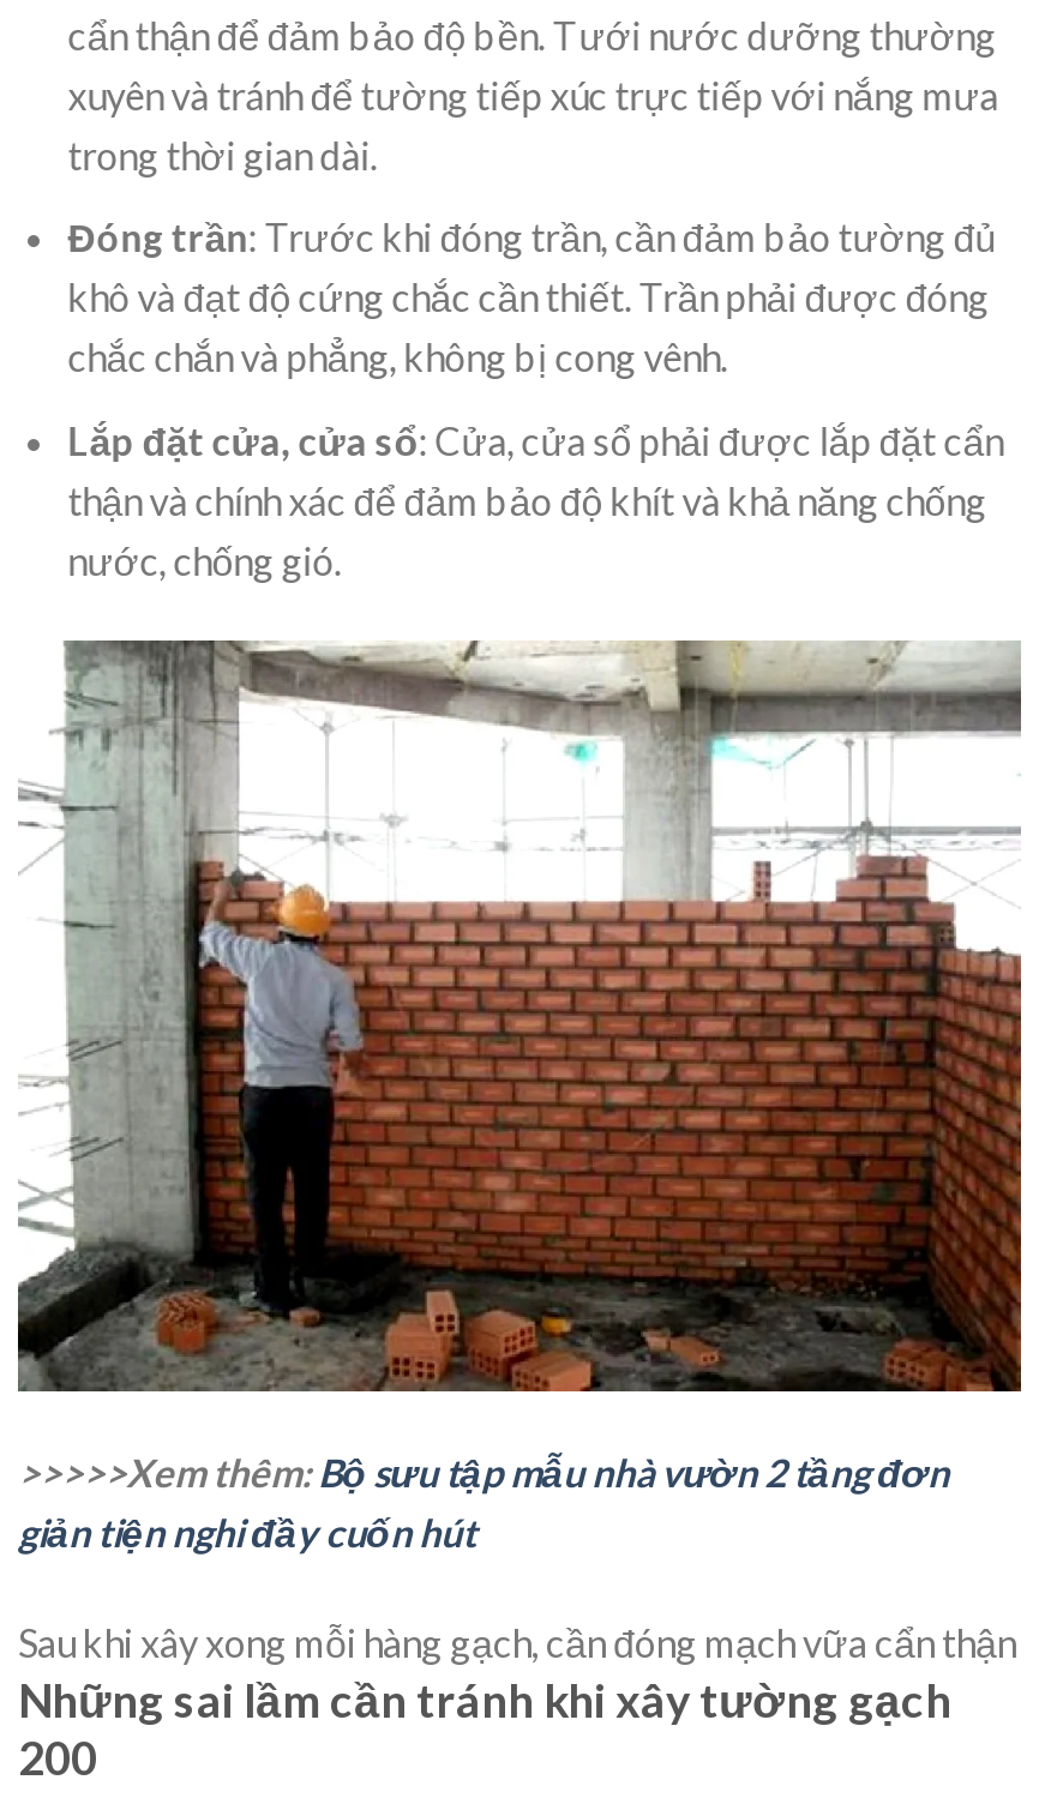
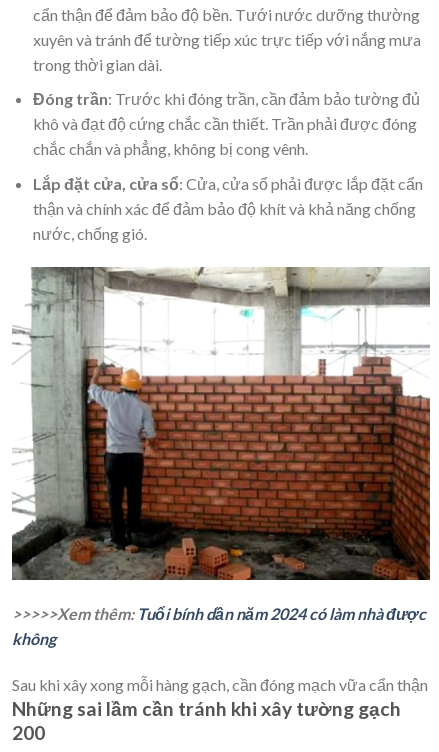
- >>>>>Xem thêm: Bộ sưu tập mẫu nhà vườn 2 tầng đơn
- giản tiện nghi đầy cuốn hút
+ >>>>>Xem thêm: Tuổi bính dần năm 2024 có làm nhà được
+ không
